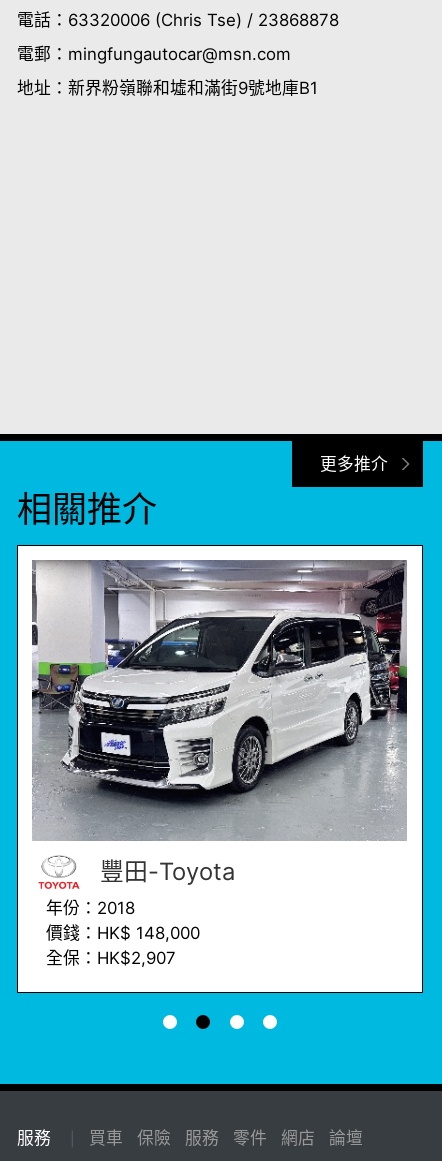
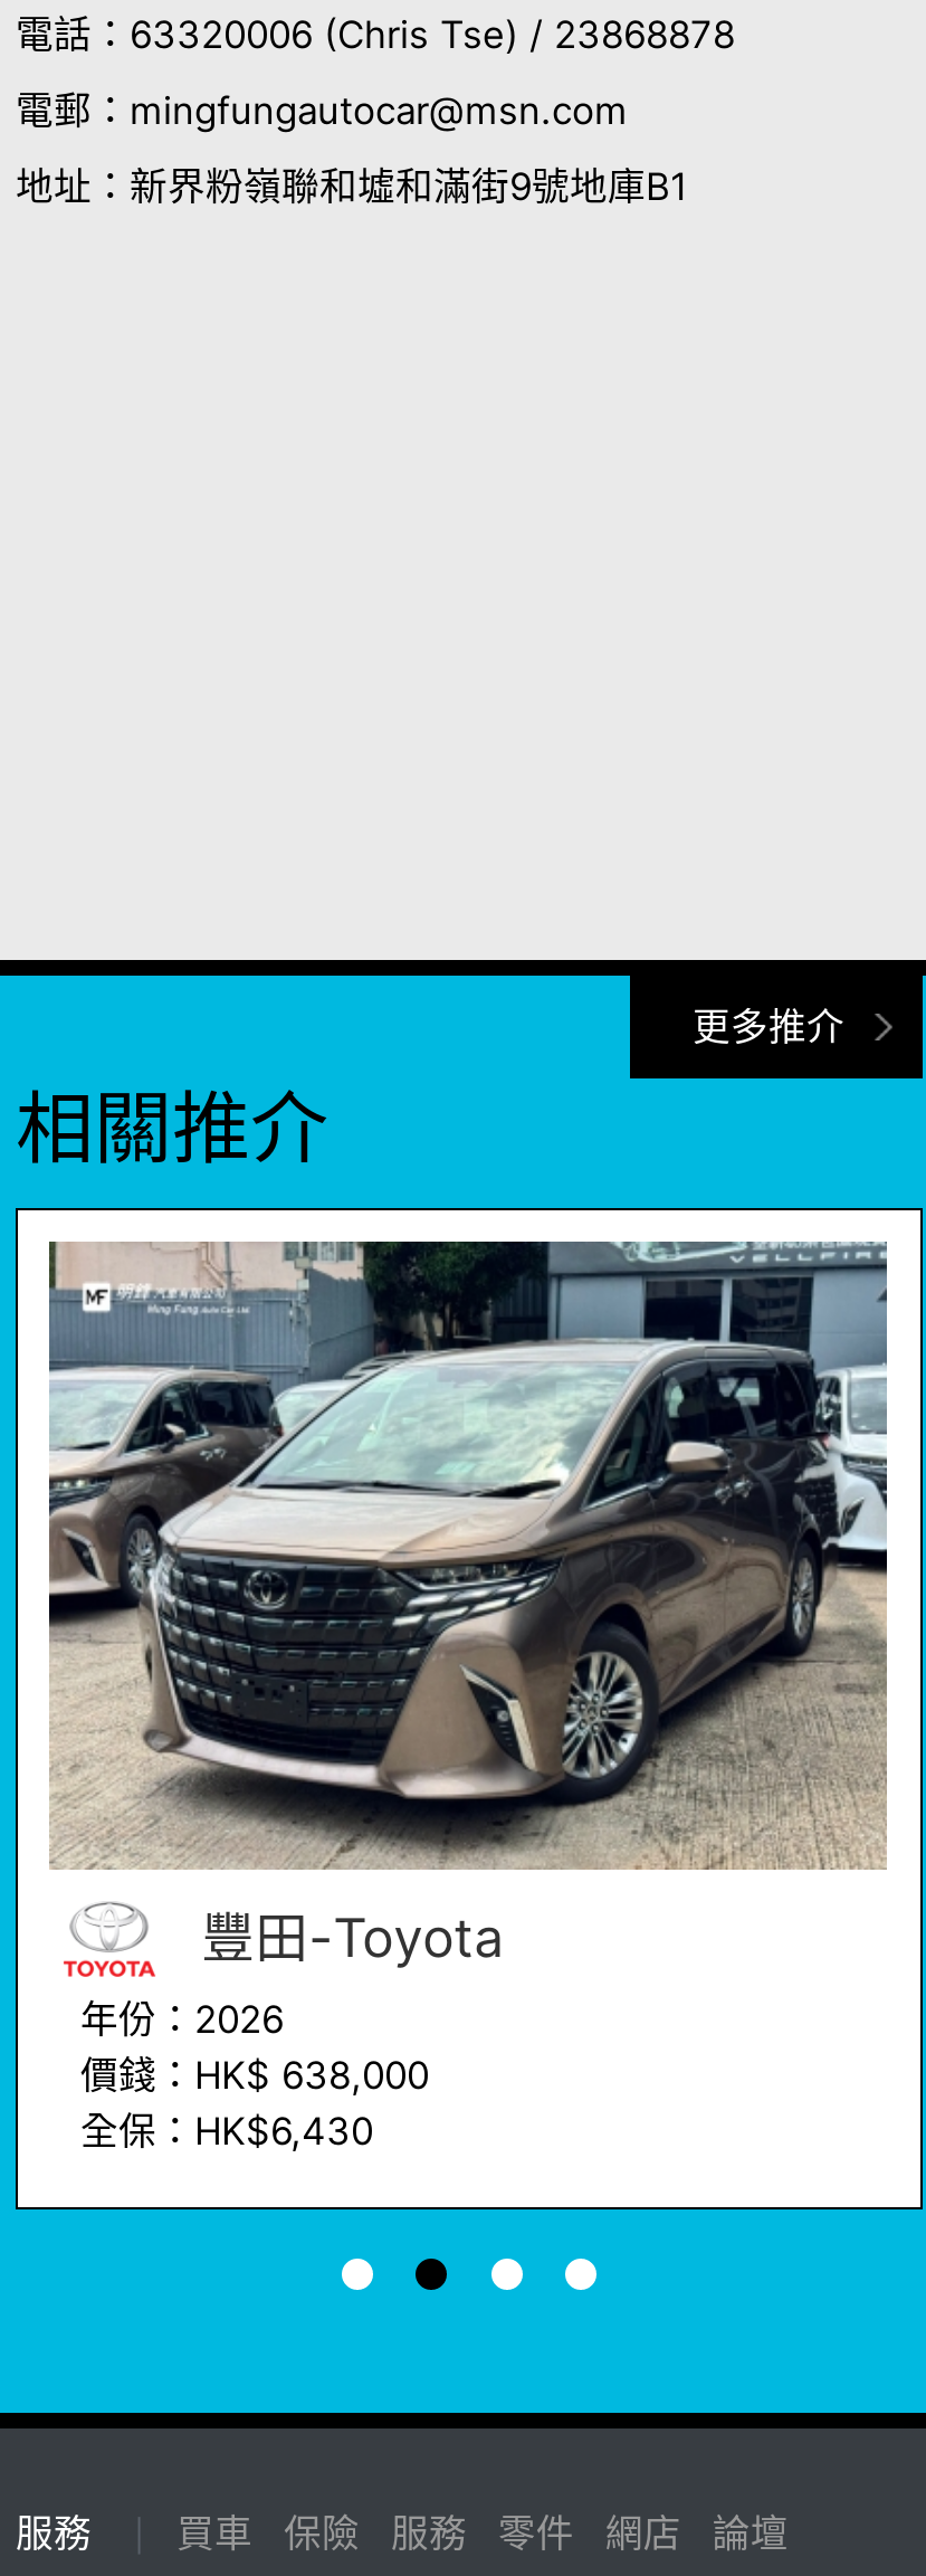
- [image]
+ [image]

- 年份：2018
+ 年份：2026

- 價錢：HK$ 148,000
+ 價錢：HK$ 638,000

- 全保：HK$2,907
+ 全保：HK$6,430
